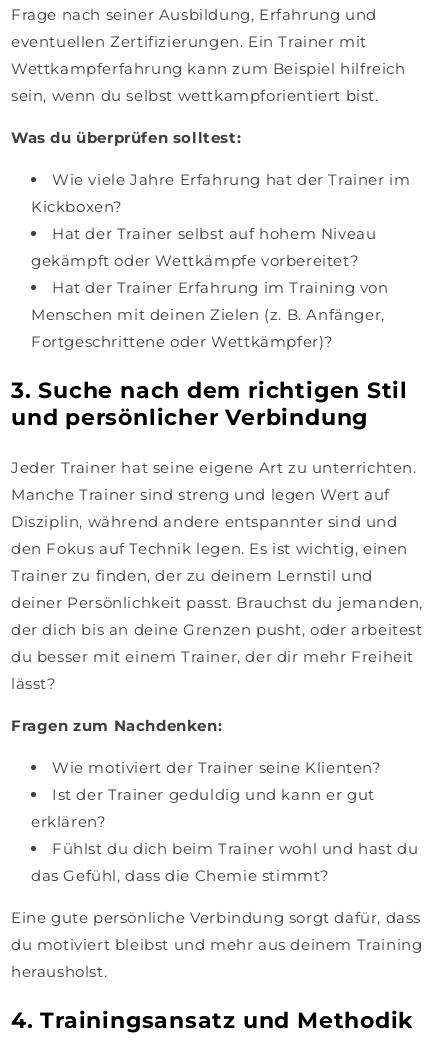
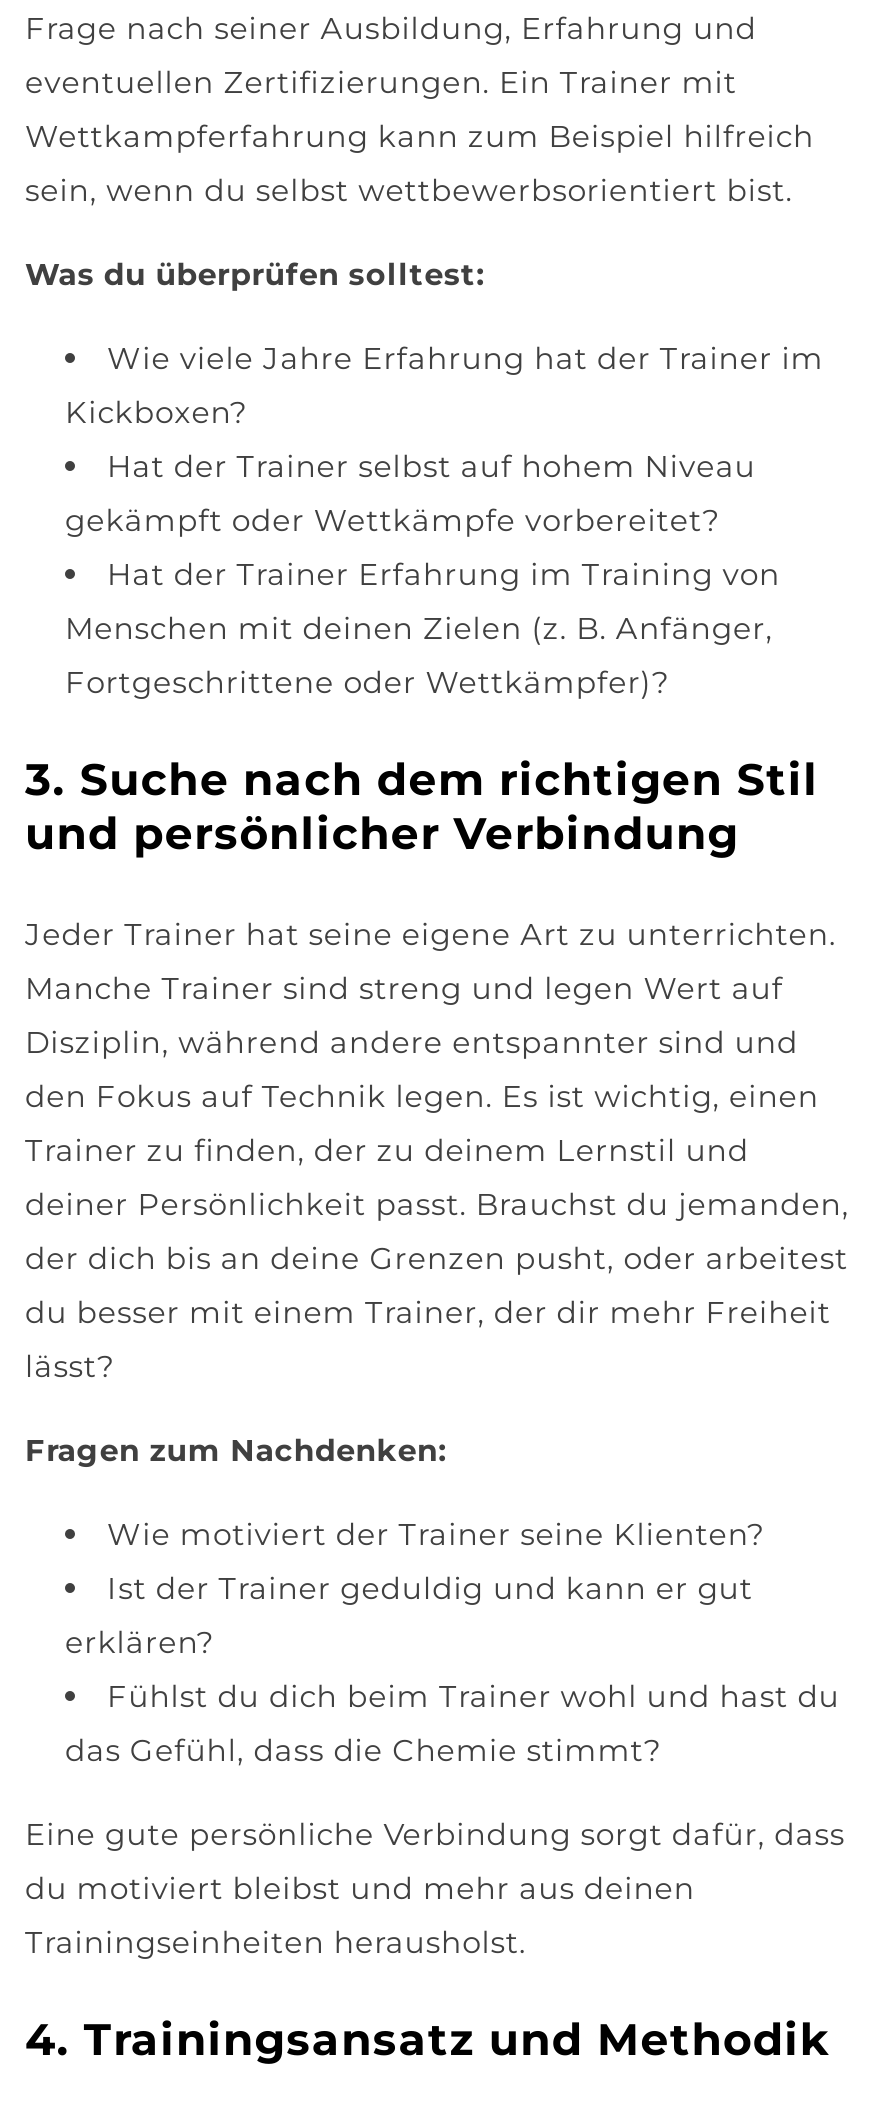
- sein, wenn du selbst wettkampforientiert bist.
+ sein, wenn du selbst wettbewerbsorientiert bist.

- du motiviert bleibst und mehr aus deinem Training
- herausholst.
+ du motiviert bleibst und mehr aus deinen
+ Trainingseinheiten herausholst.
